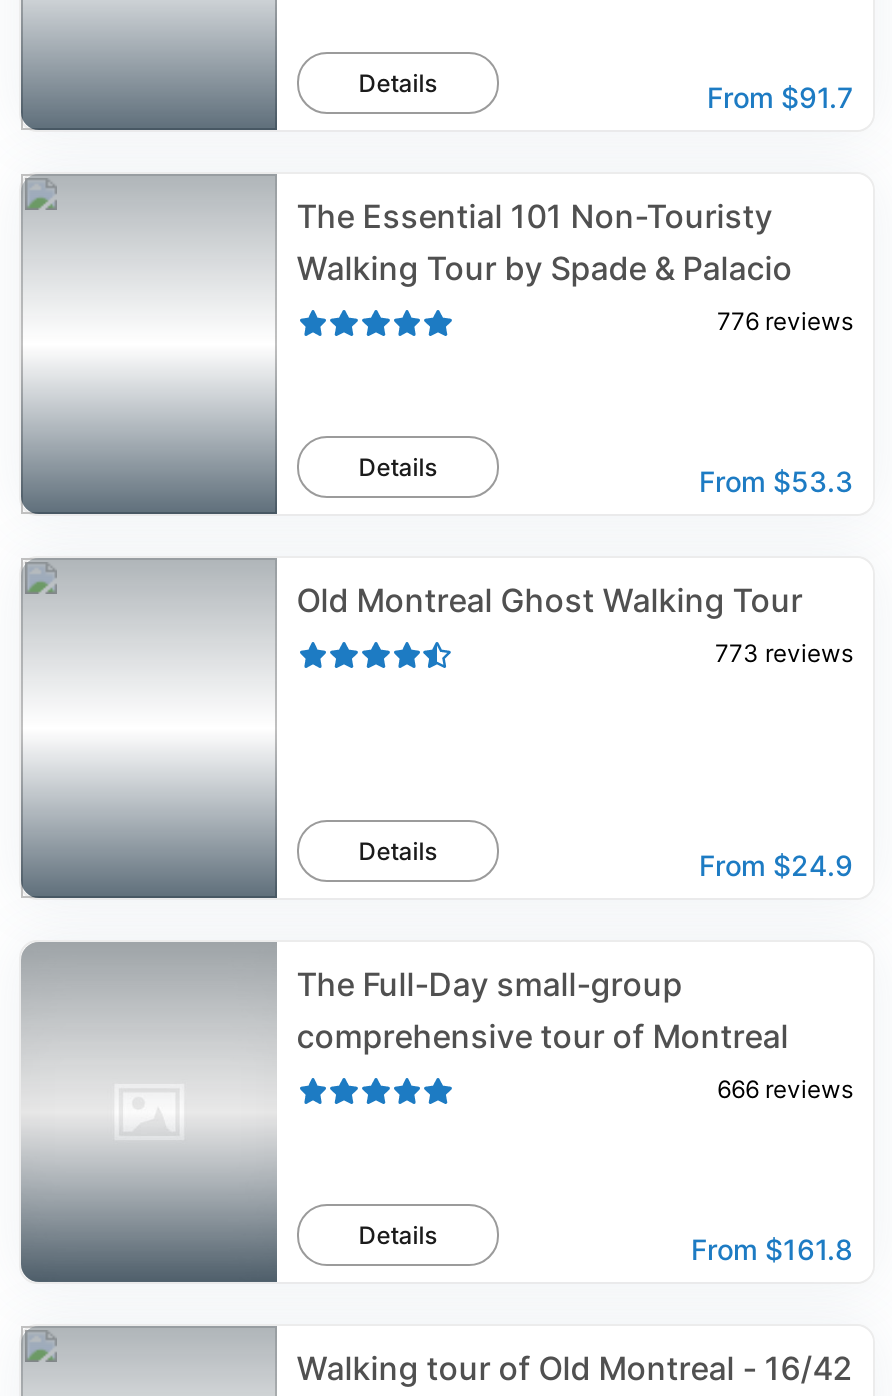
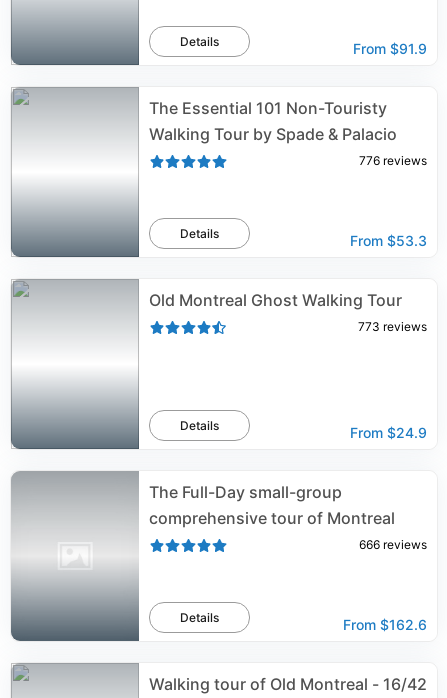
- From $91.7
+ From $91.9

- From $161.8
+ From $162.6
